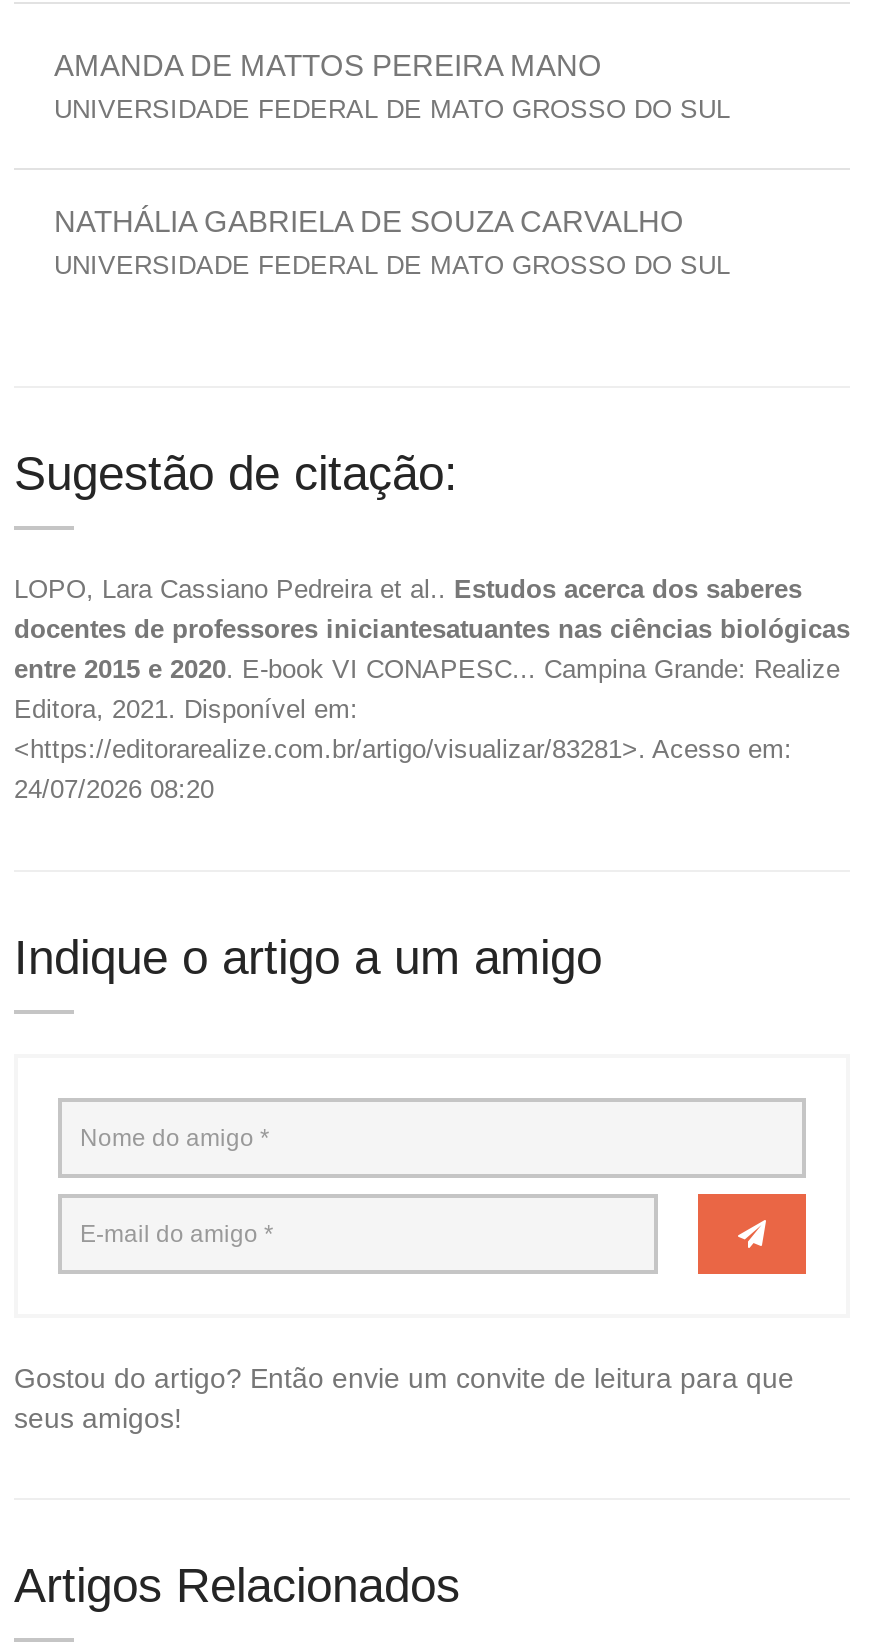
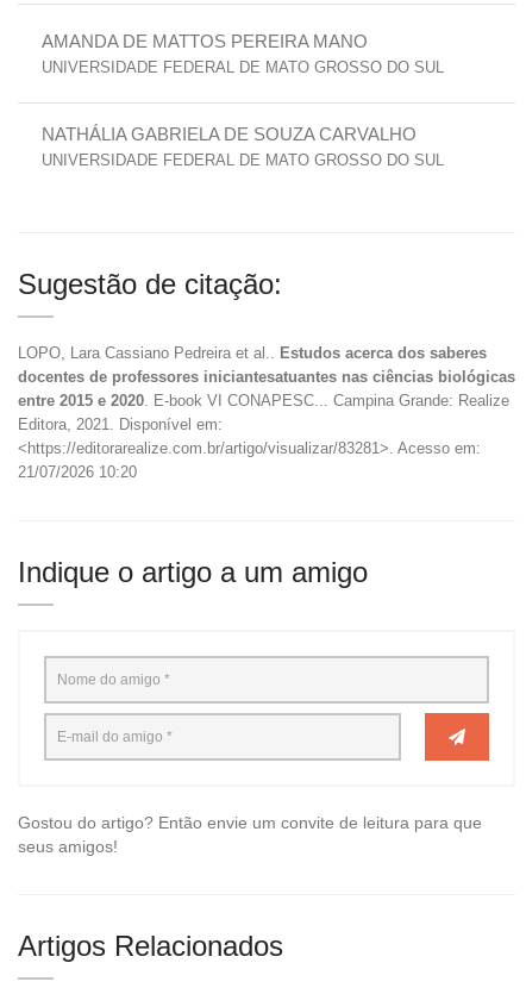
- 24/07/2026 08:20
+ 21/07/2026 10:20
